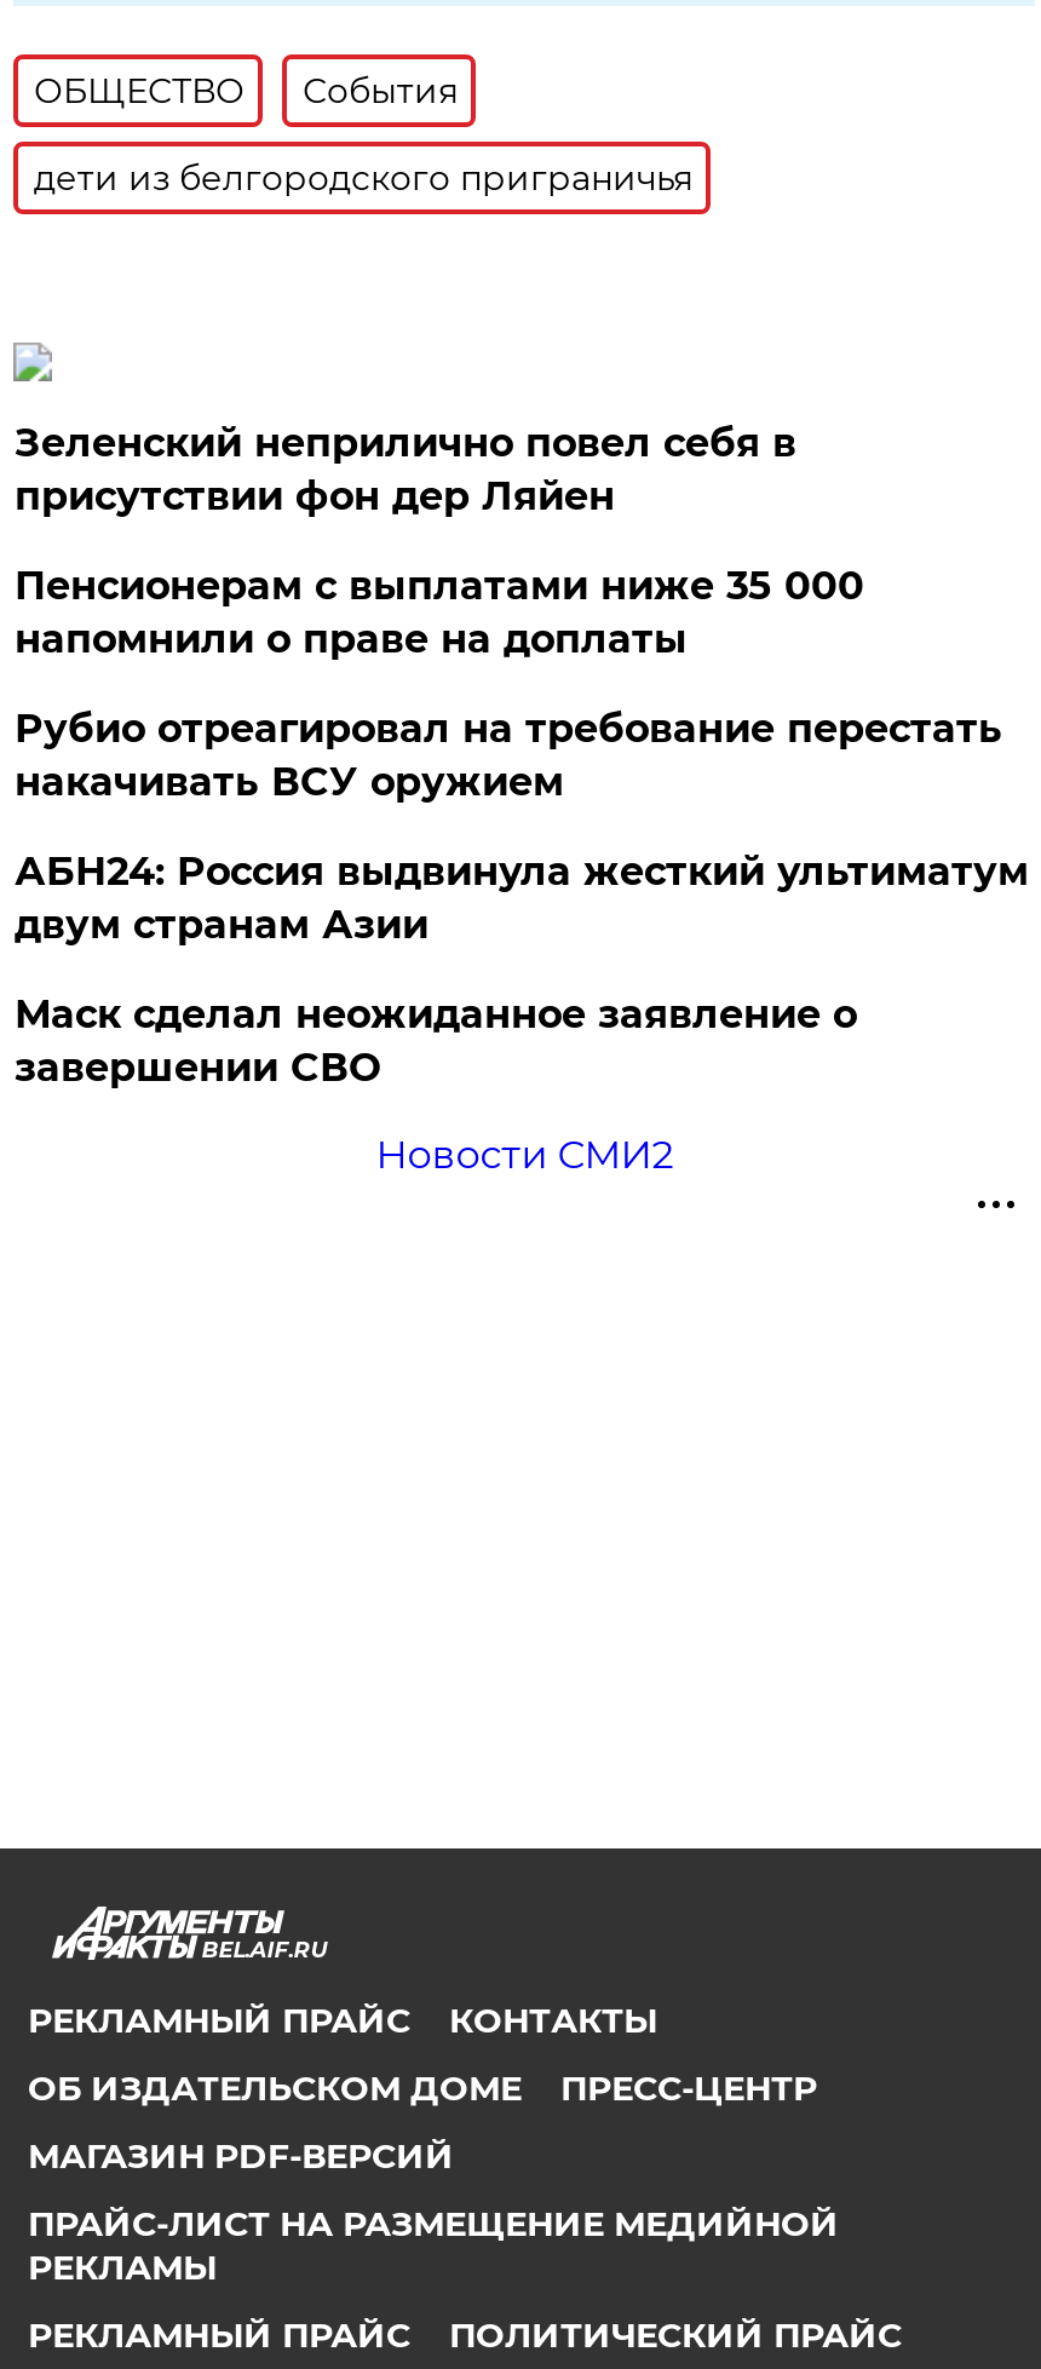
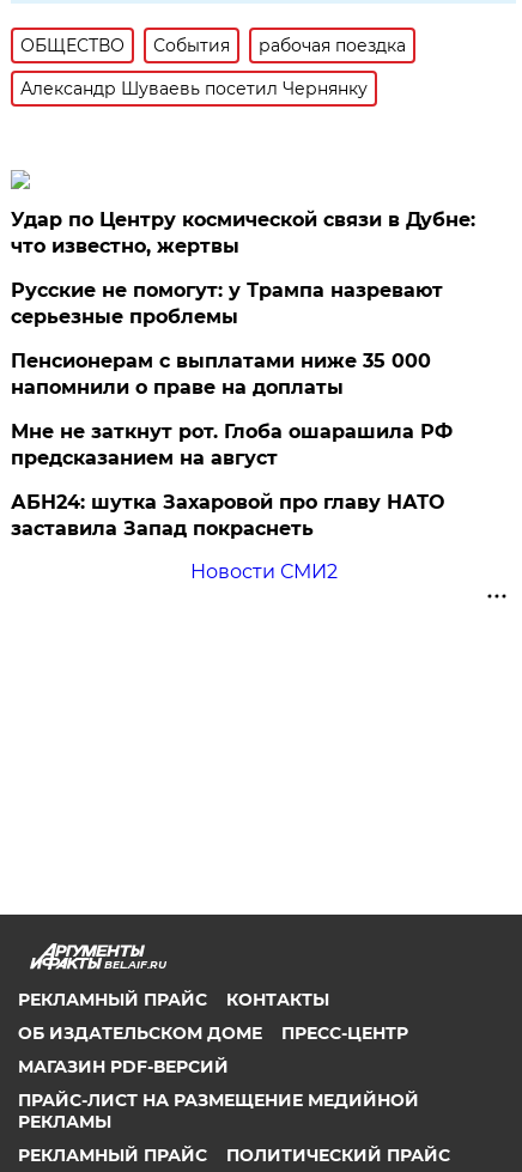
- дети из белгородского приграничья
+ рабочая поездка
+ Александр Шуваевь посетил Чернянку

- Зеленский неприлично повел cебя в
- присутствии фон дер Ляйен
+ Удар по Центру космической связи в Дубне:
+ что известно, жертвы
+ Русские не помогут: у Трампа назревают
+ серьезные проблемы

moved down: Пенсионерам с выплатами ниже 35 000 | напомнили о праве на доплаты

- Рубио отреагировал на требование перестать
- накачивать ВСУ оружием
- АБН24: Россия выдвинула жесткий ультиматум
- двум странам Азии
- Маск сделал неожиданное заявление о
- завершении СВО
+ Мне не заткнут рот. Глоба ошарашила РФ
+ предсказанием на август
+ АБН24: шутка Захаровой про главу НАТО
+ заставила Запад покраснеть
